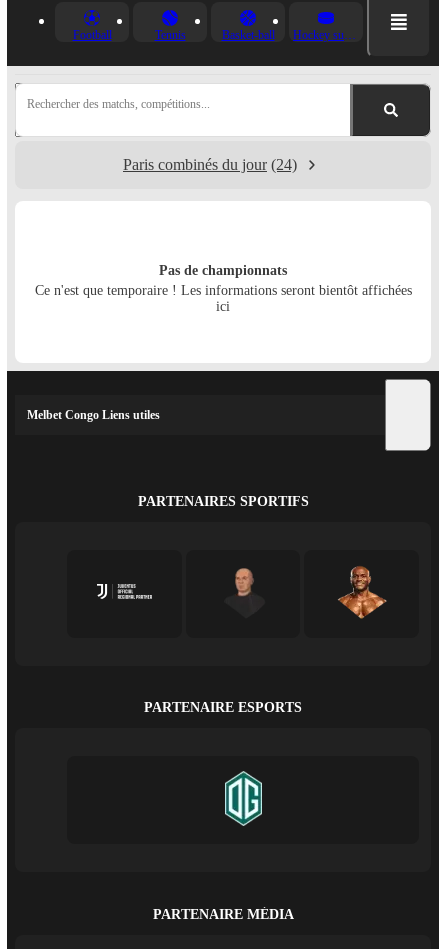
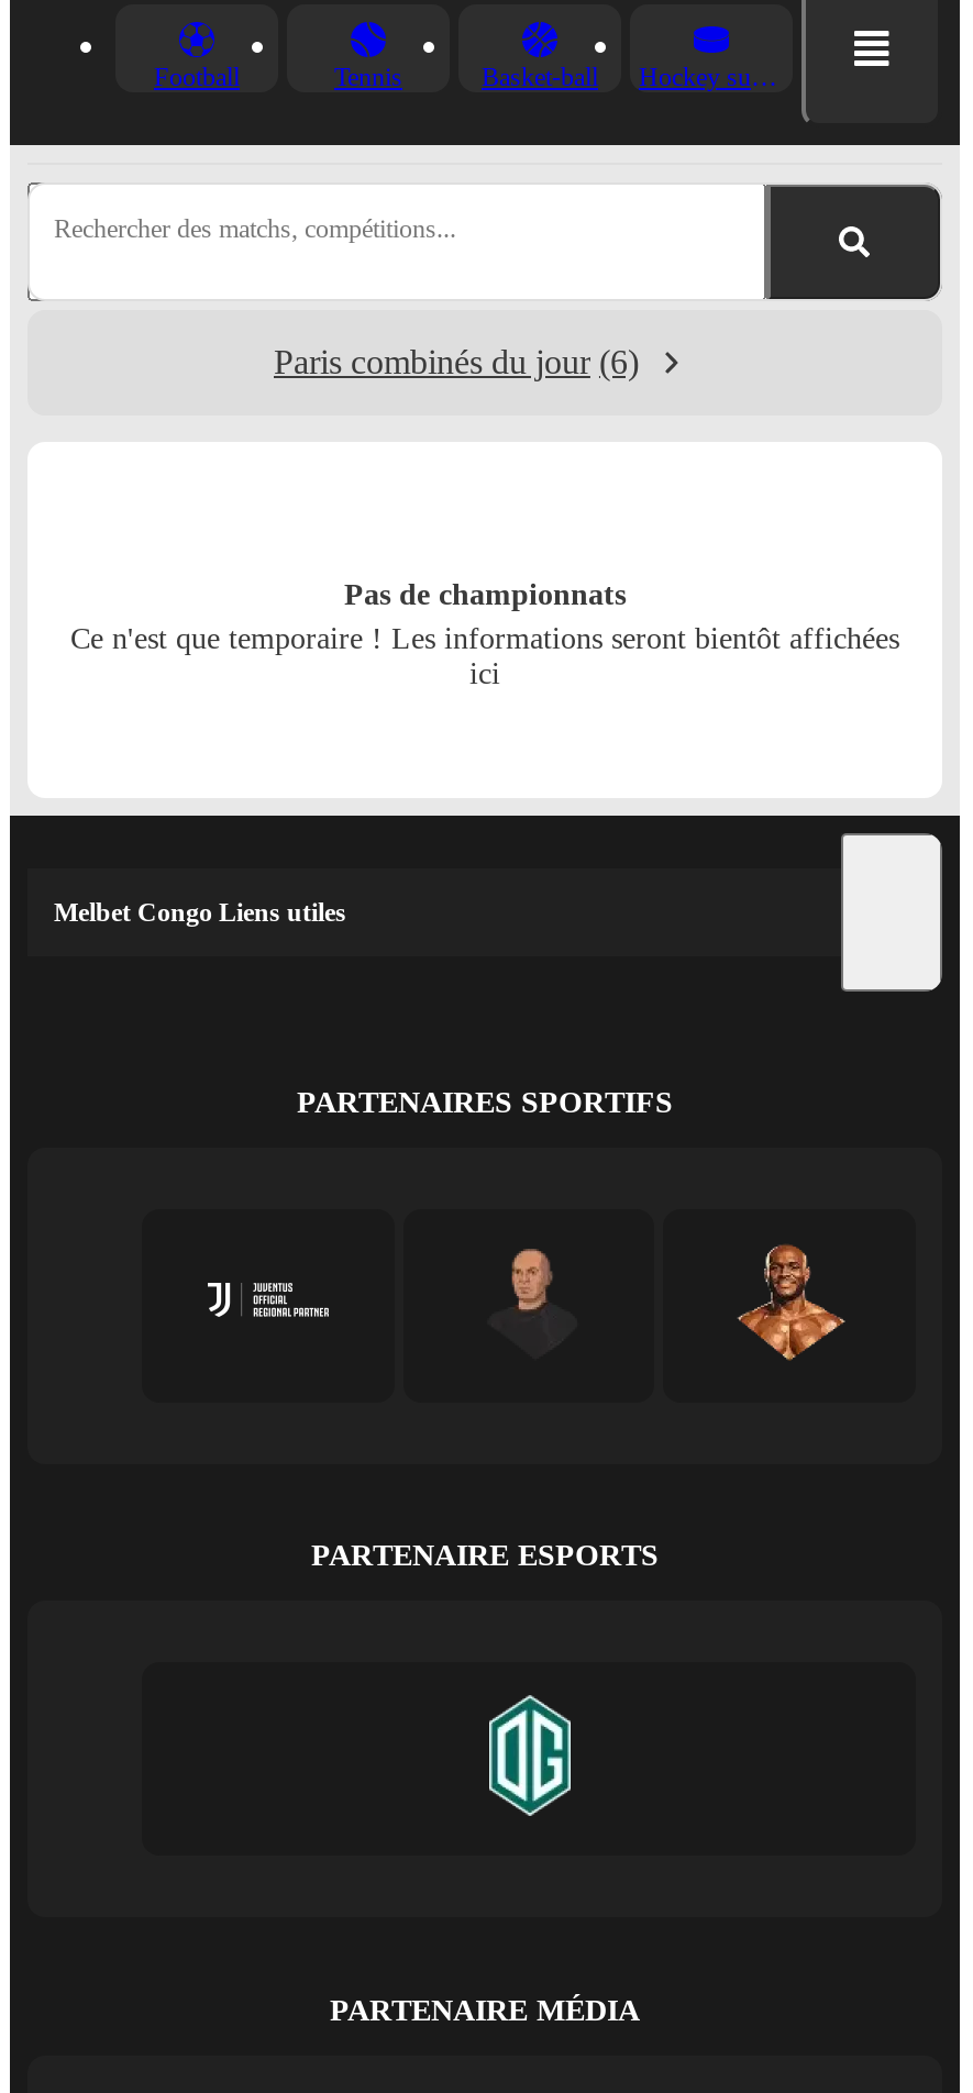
- Paris combinés du jour (24)
+ Paris combinés du jour (6)
